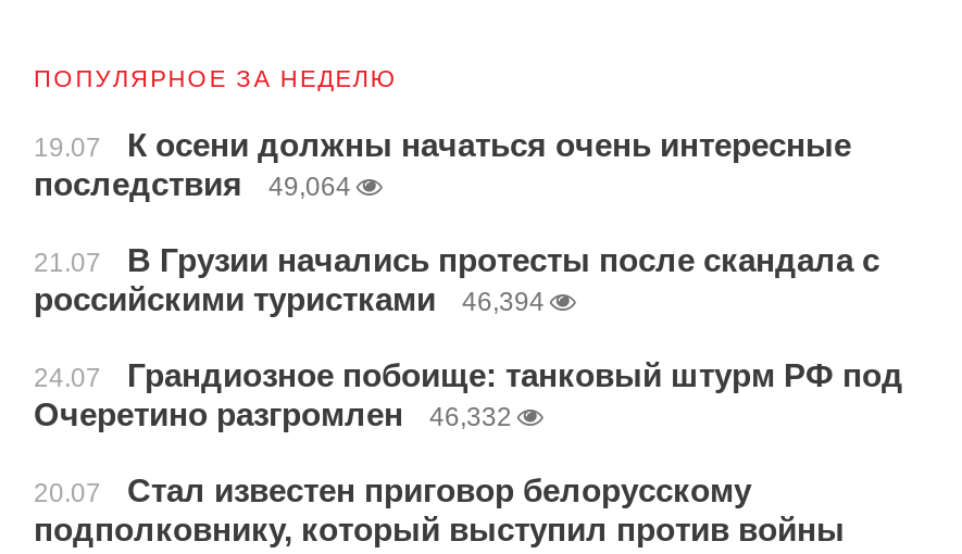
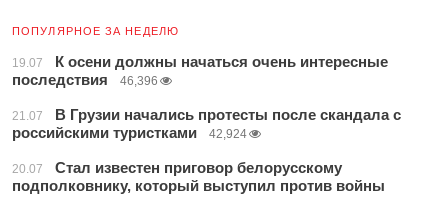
- последствия 49,064
+ последствия 46,396

- 46,394
- 24.07
- Грандиозное побоище: танковый штурм РФ под
- Очеретино разгромлен
- 46,332
+ 42,924
